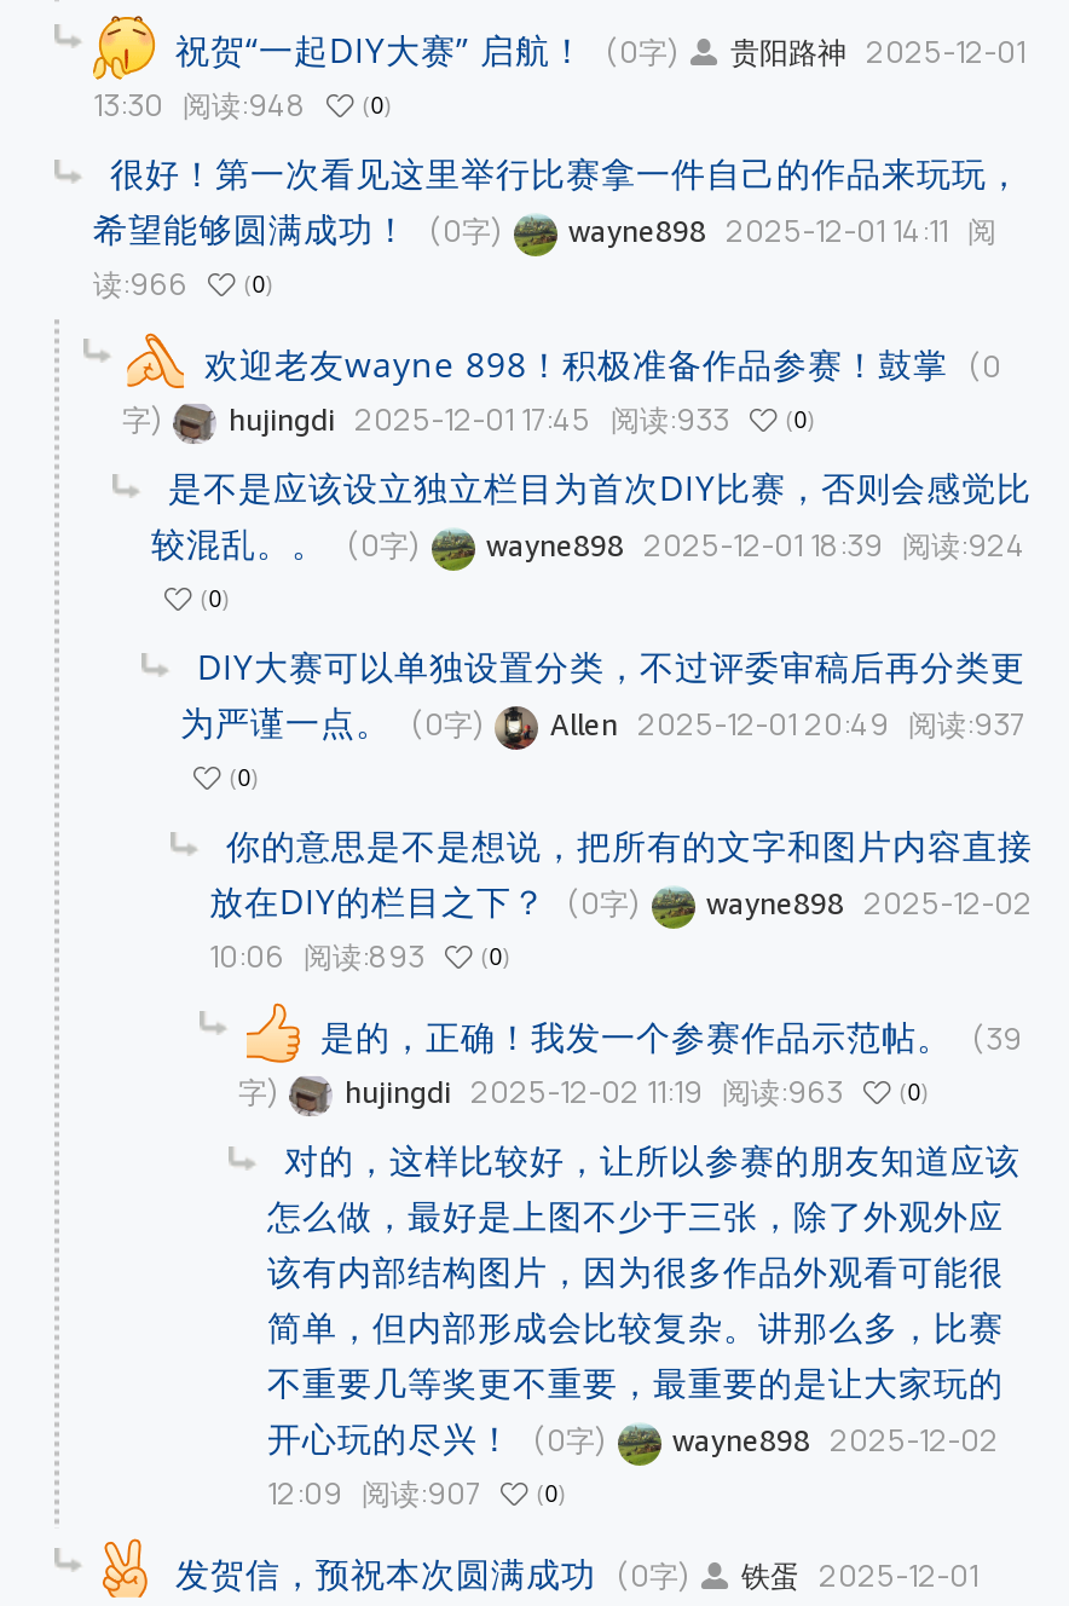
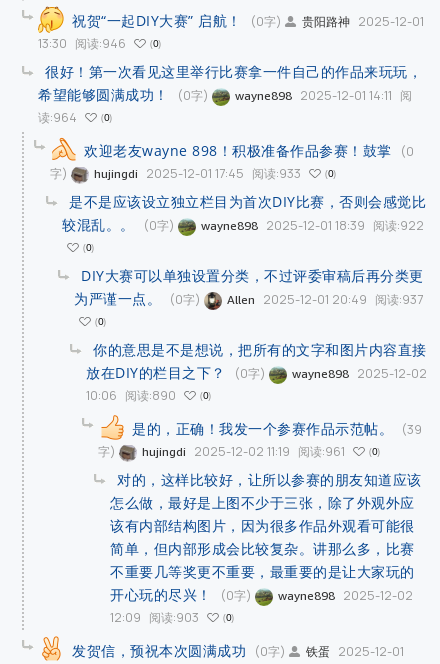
- 13:30 阅读:948 0
+ 13:30 阅读:946 0

- 读:966 0
+ 读:964 0

- 较混乱。。 (0字) wayne898 2025-12-01 18:39 阅读:924
+ 较混乱。。 (0字) wayne898 2025-12-01 18:39 阅读:922

- 10:06 阅读:893 0
+ 10:06 阅读:890 0

- hujingdi 2025-12-02 11:19 阅读:963
+ hujingdi 2025-12-02 11:19 阅读:961

- 12:09 阅读:907 0
+ 12:09 阅读:903 0
